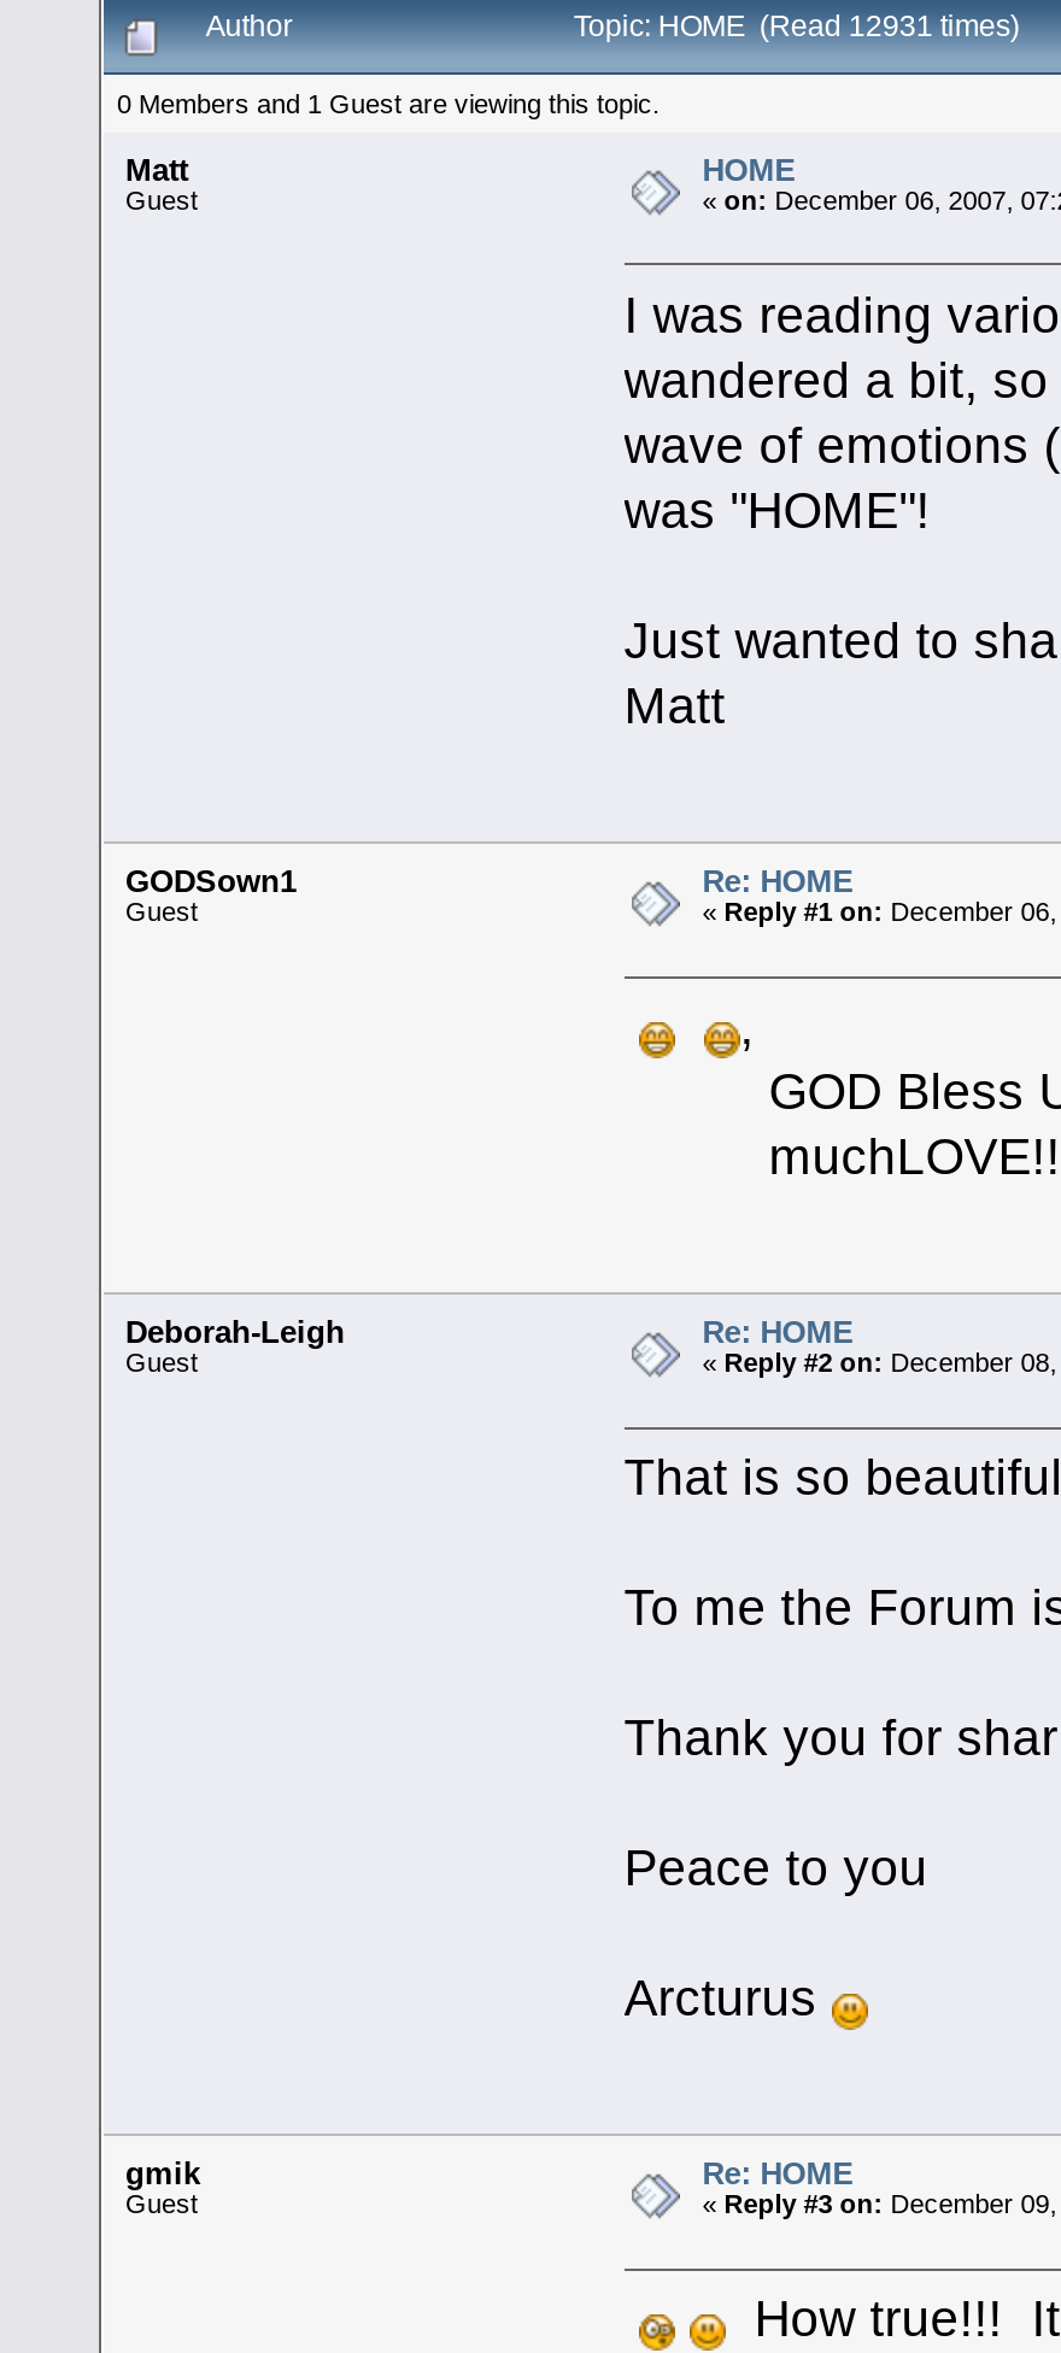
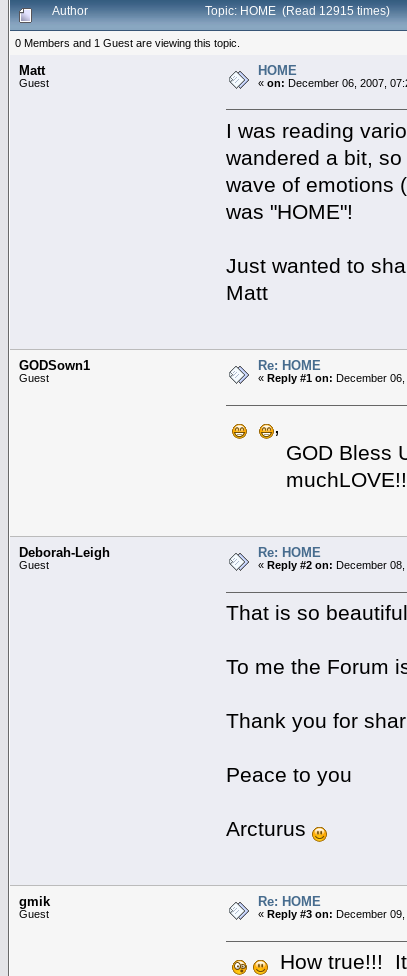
- Topic: HOME (Read 12931 times)
+ Topic: HOME (Read 12915 times)
